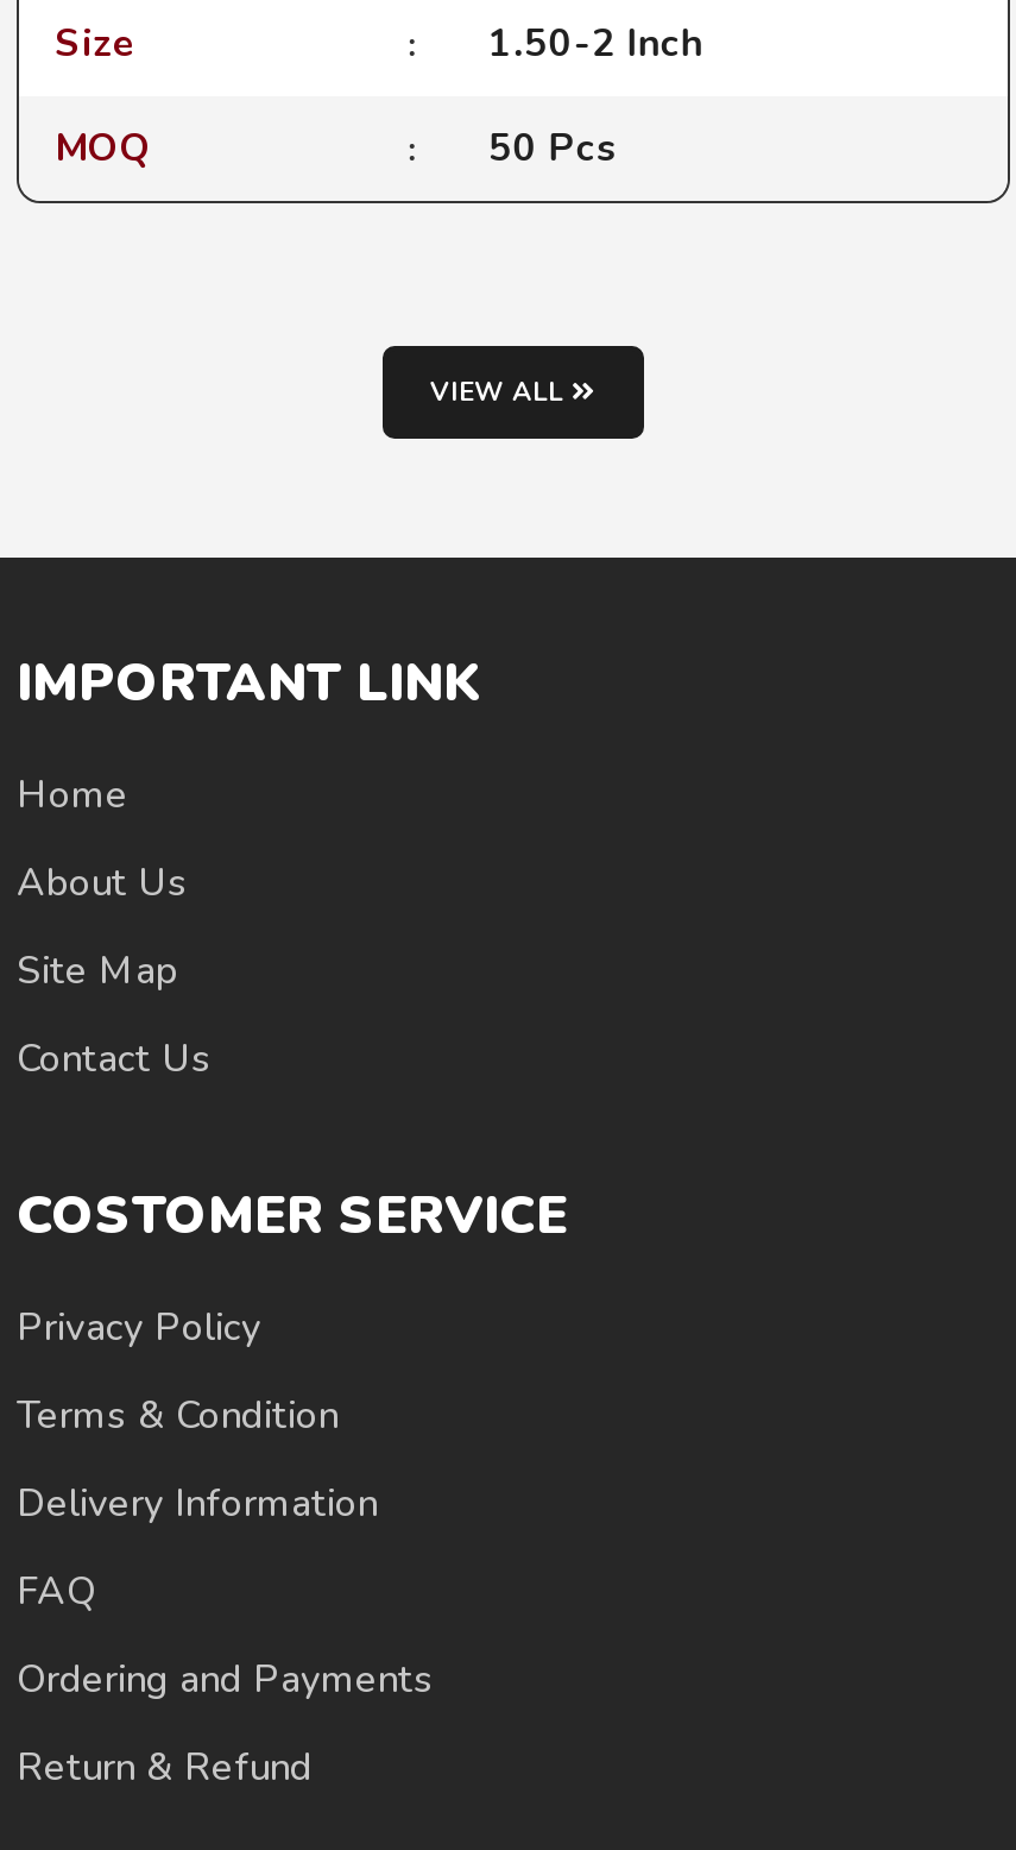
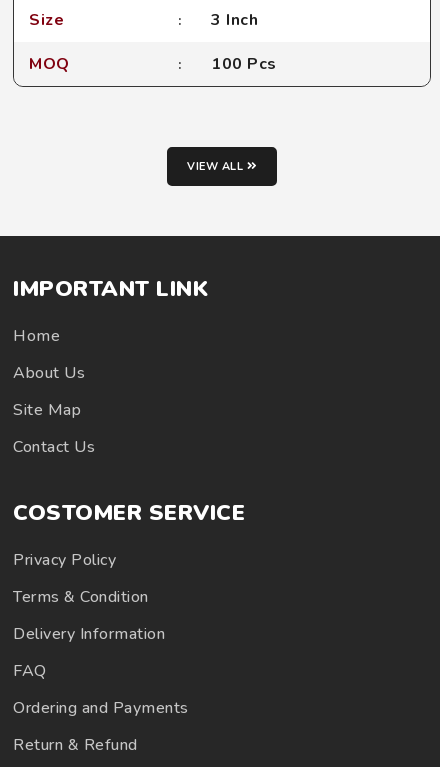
- 1.50-2 Inch
+ 3 Inch

- 50 Pcs
+ 100 Pcs
